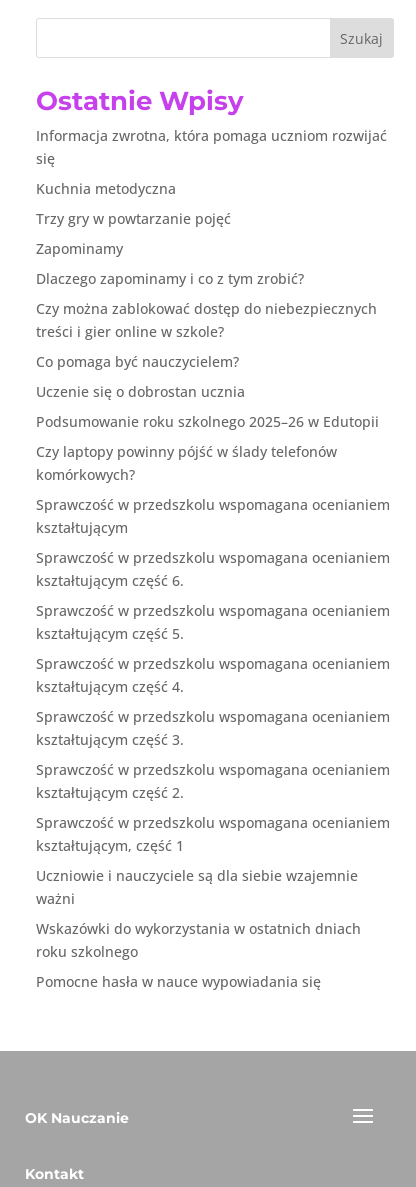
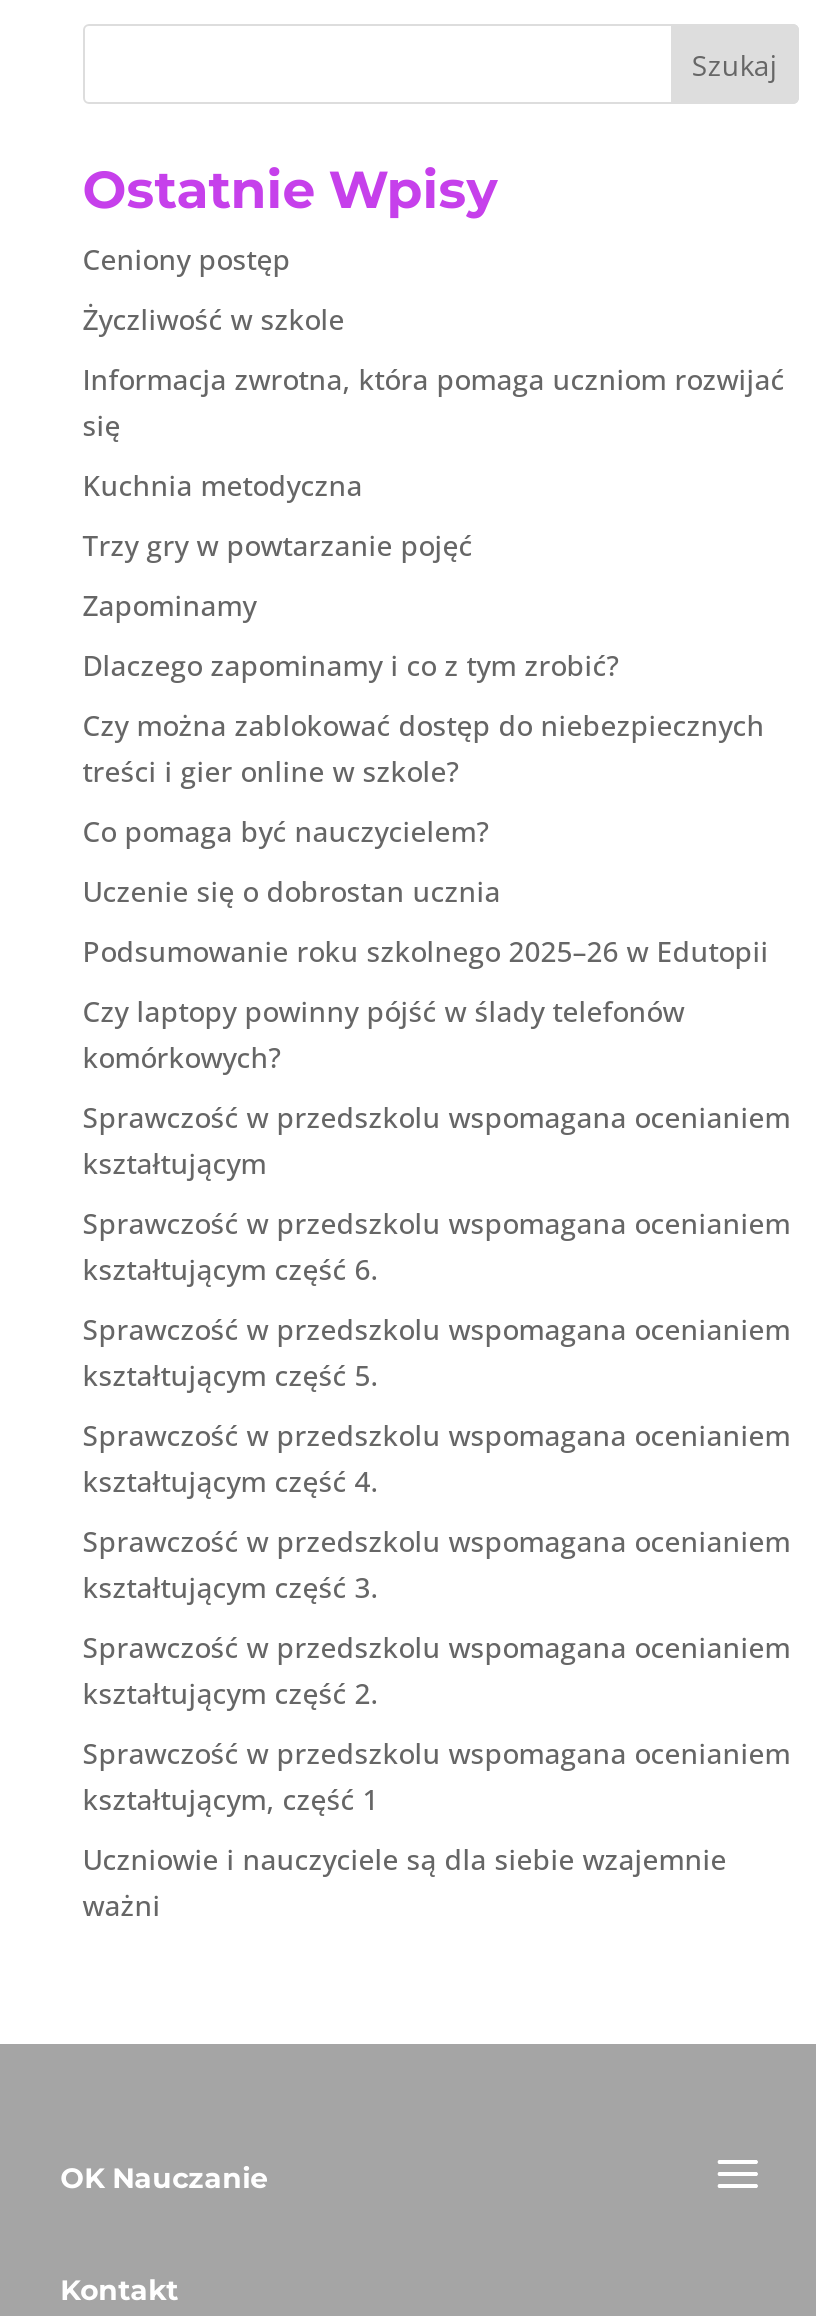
+ Ceniony postęp
+ Życzliwość w szkole

moved down: Informacja zwrotna, która pomaga uczniom rozwijać | się | Kuchnia metodyczna | ... | Uczniowie i nauczyciele są dla siebie wzajemnie | ważni

- Wskazówki do wykorzystania w ostatnich dniach
- roku szkolnego
- Pomocne hasła w nauce wypowiadania się
